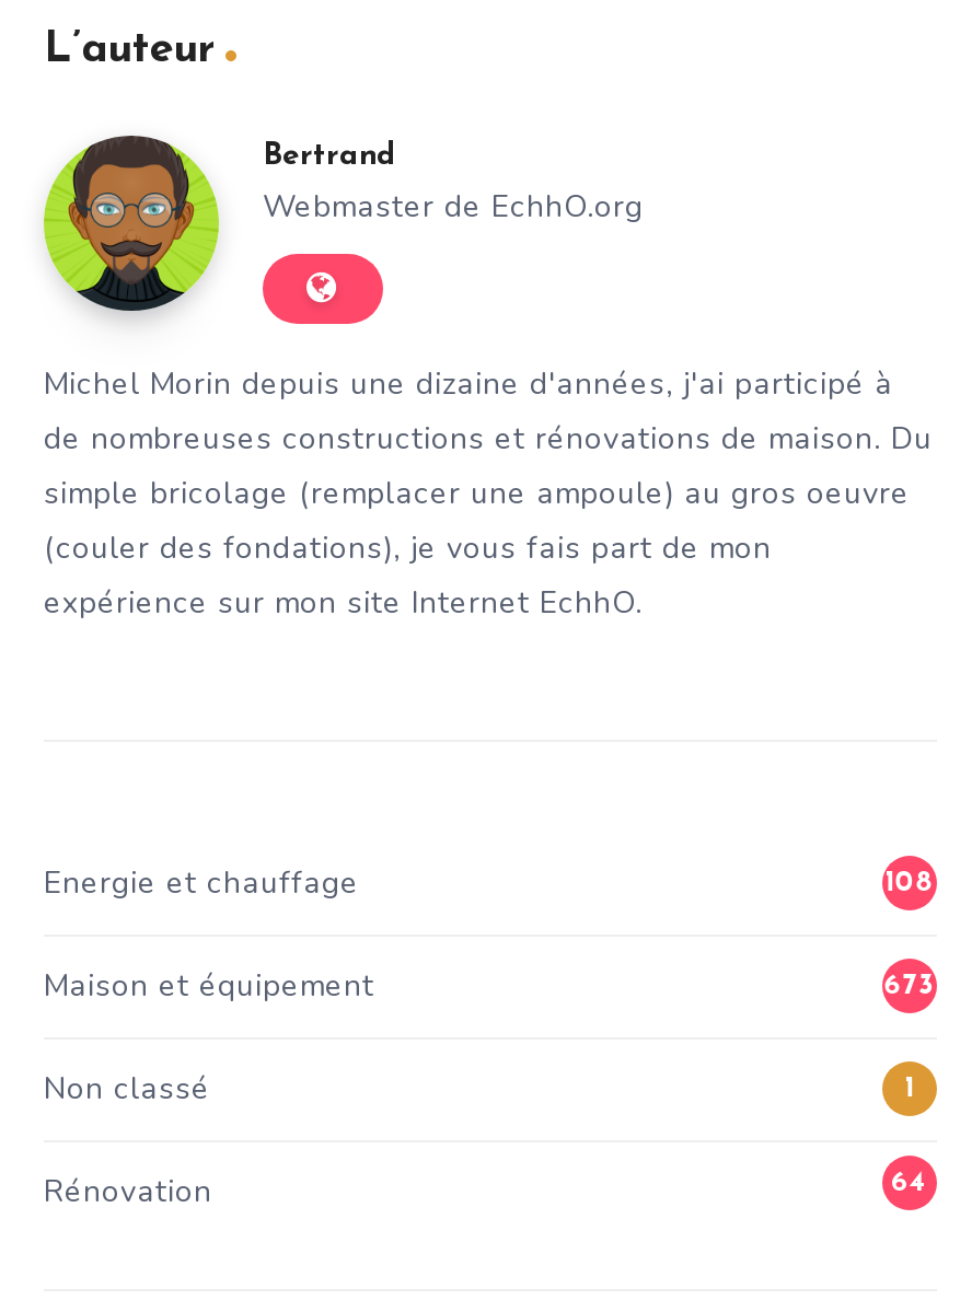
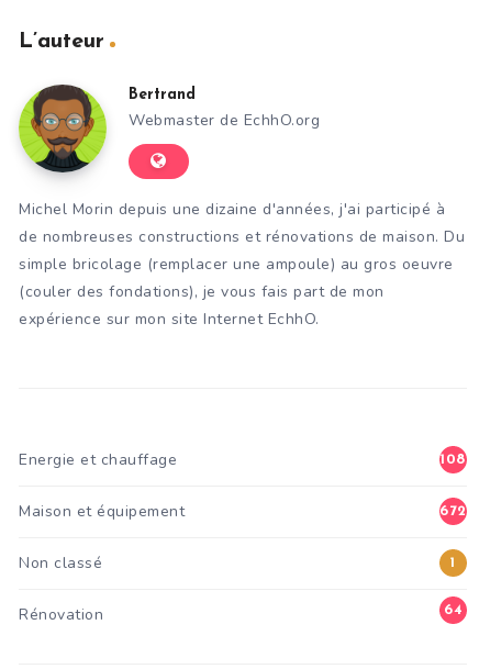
- 673
+ 672
